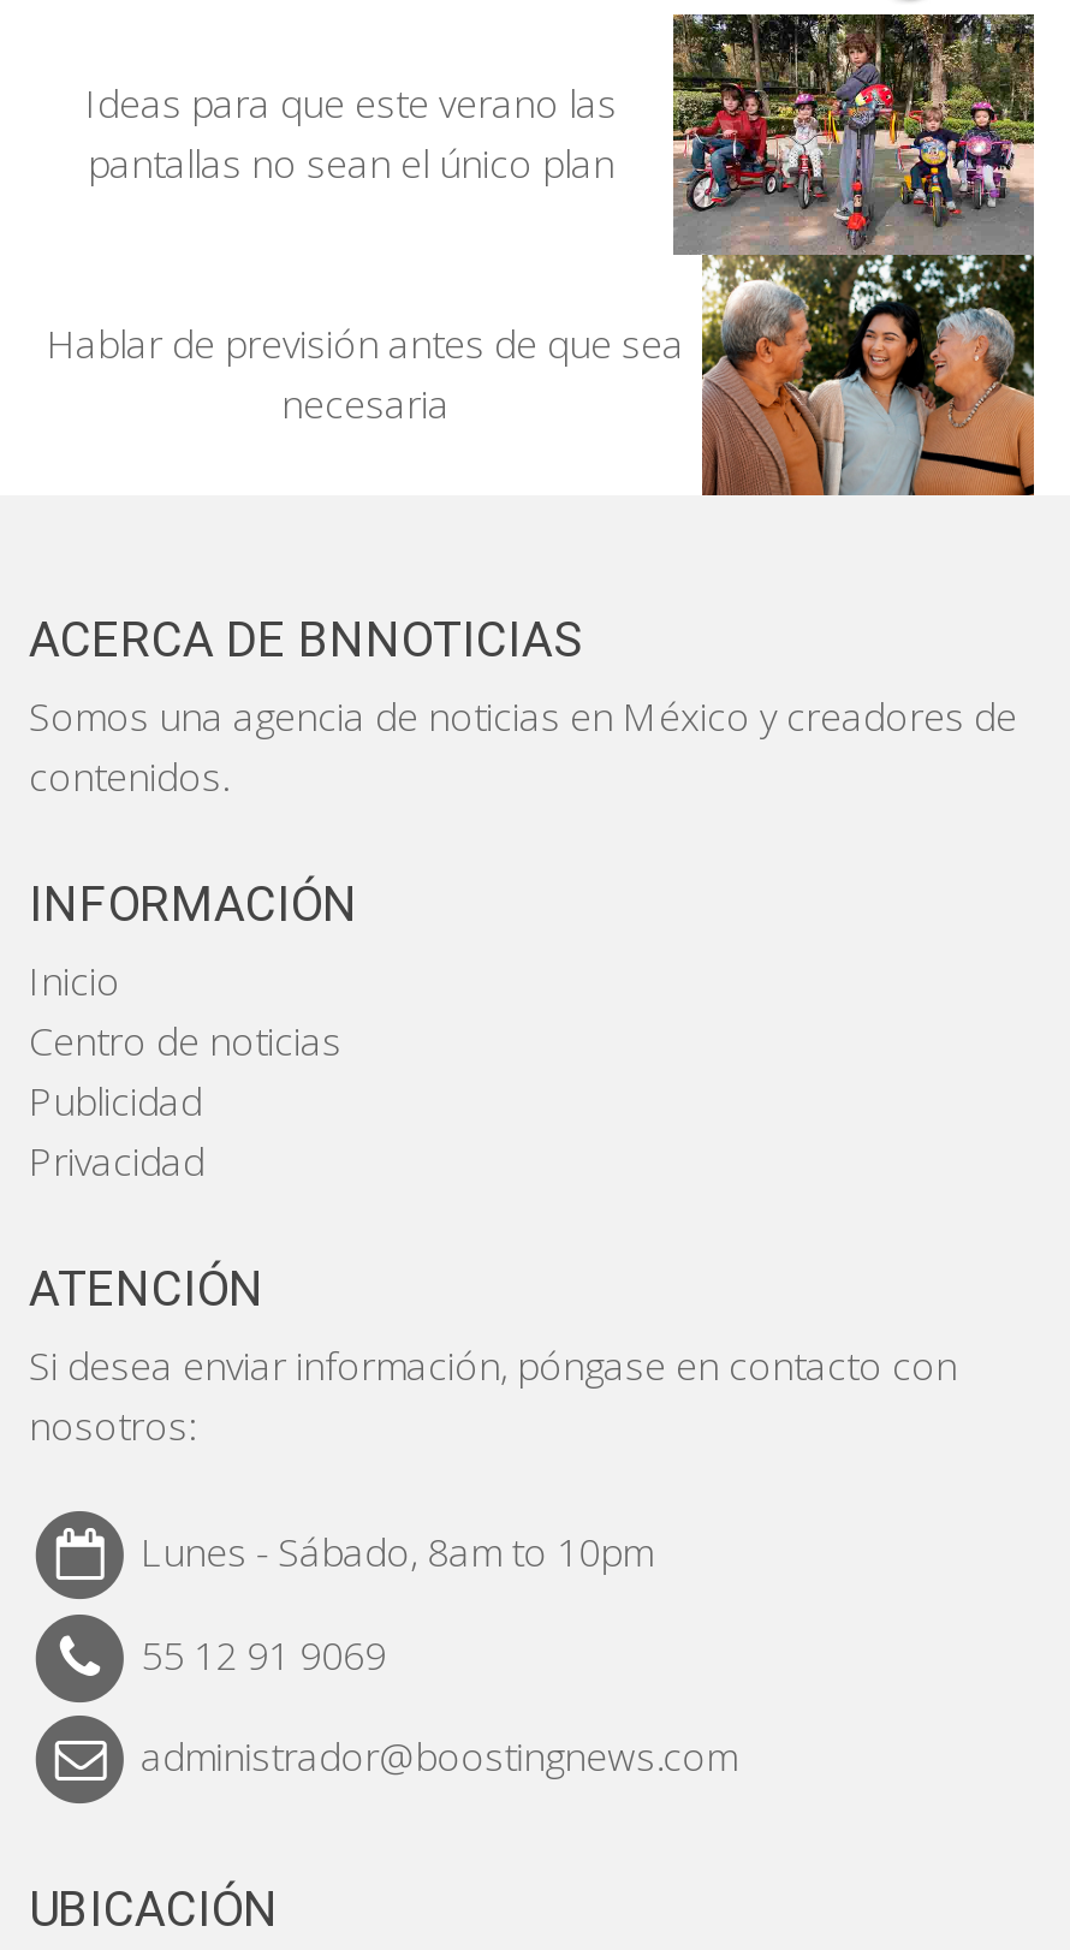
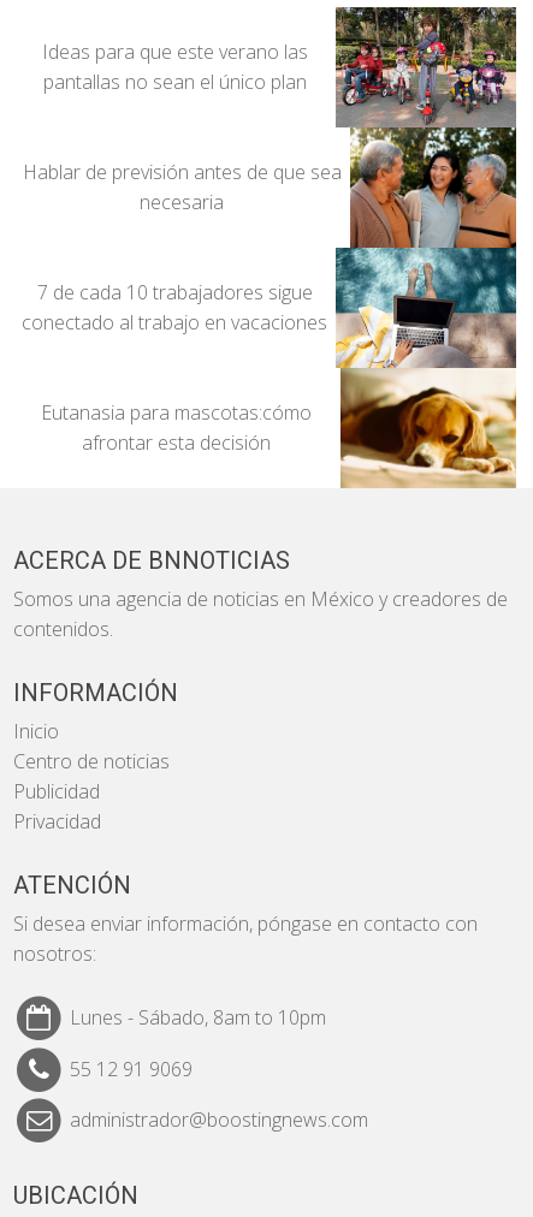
+ [image]
+ 7 de cada 10 trabajadores sigue
+ conectado al trabajo en vacaciones
+ Eutanasia para mascotas:cómo
+ afrontar esta decisión
